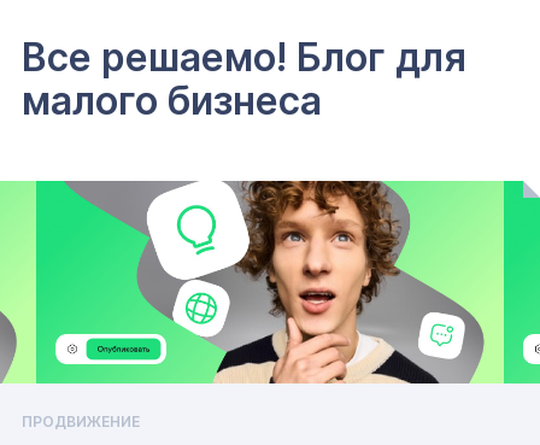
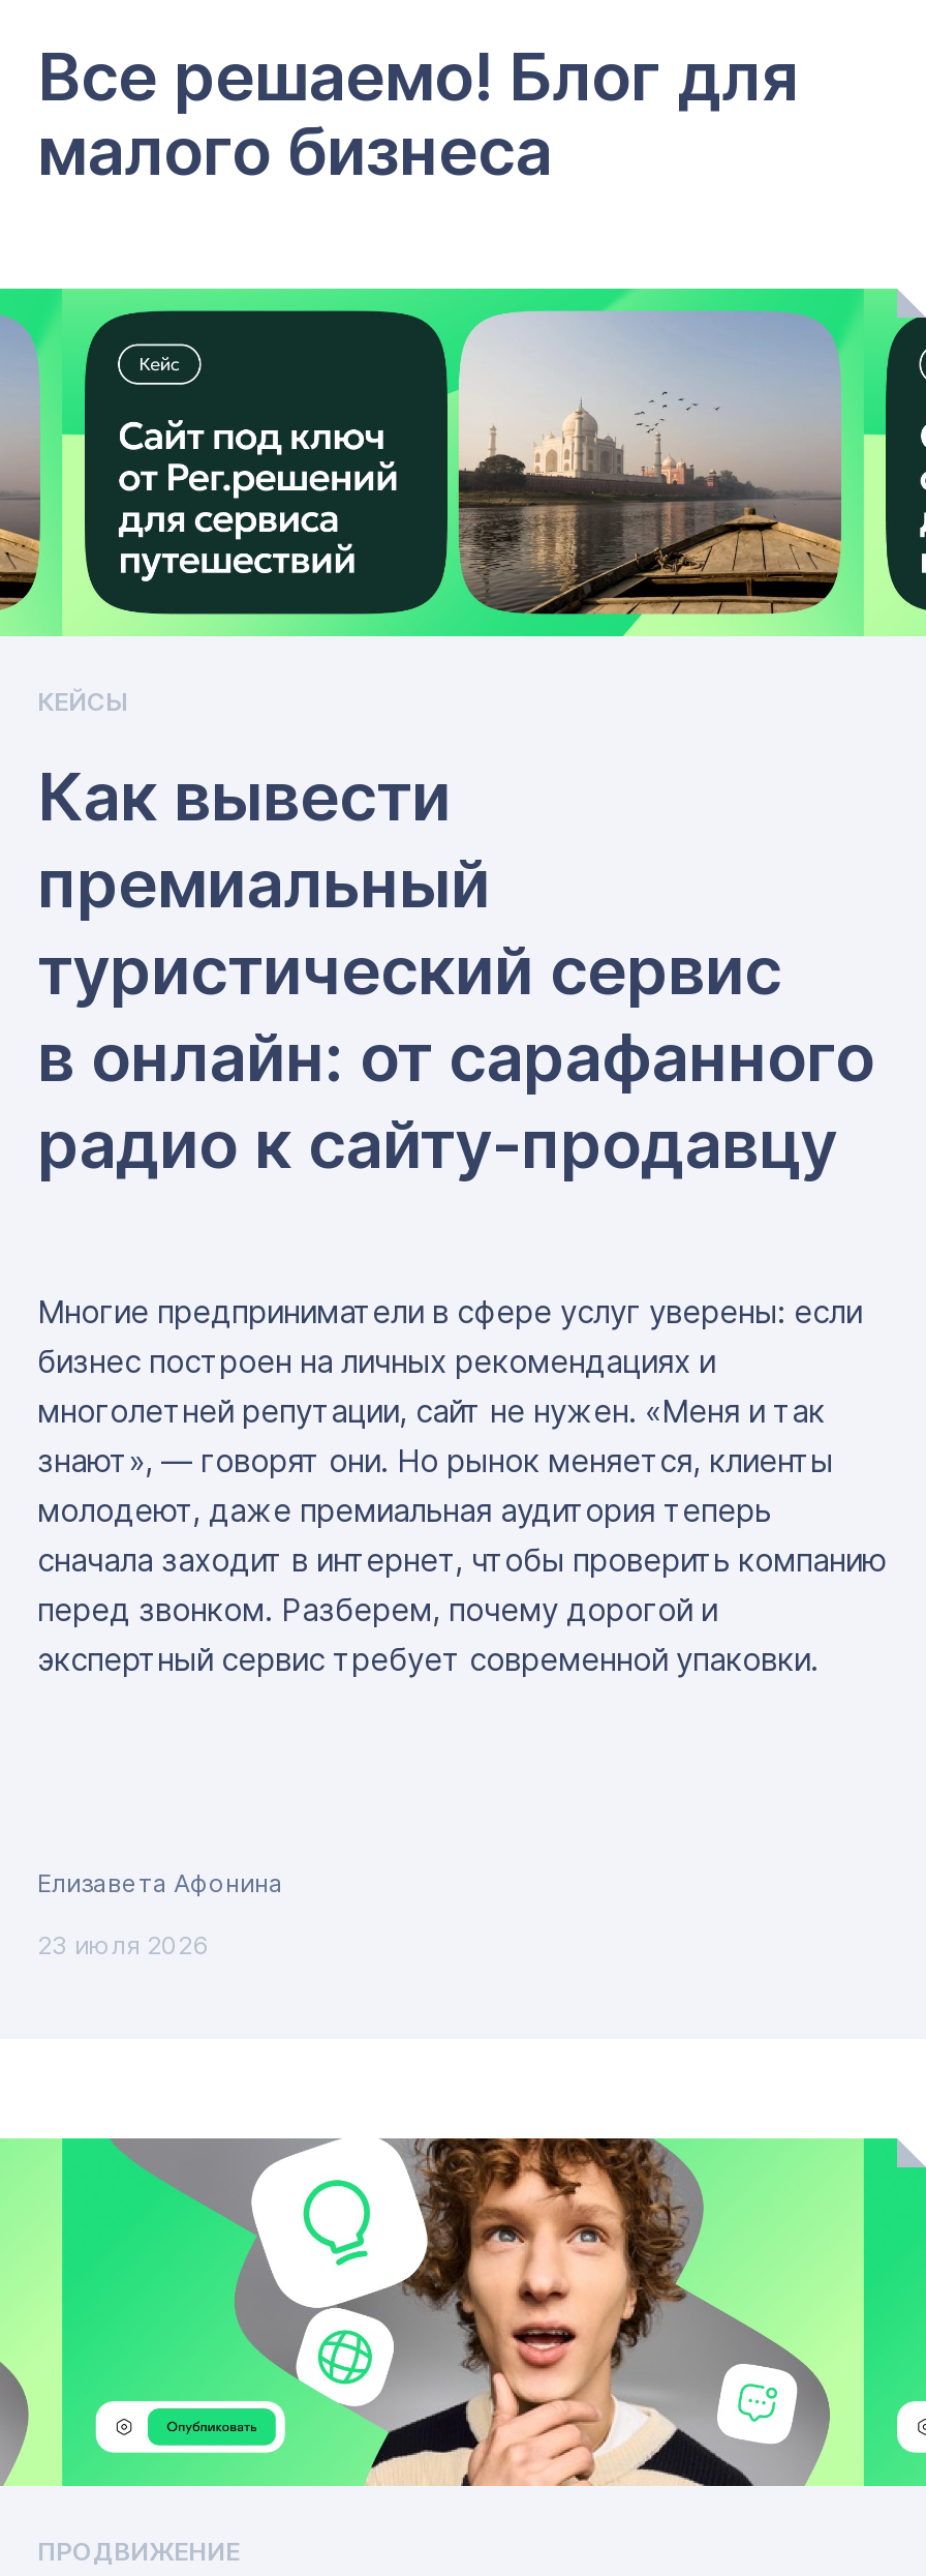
+ [image]
+ КЕЙСЫ
+ Как вывести
+ премиальный
+ туристический сервис
+ в онлайн: от сарафанного
+ радио к сайту-продавцу
+ Многие предприниматели в сфере услуг уверены: если
+ бизнес построен на личных рекомендациях и
+ многолетней репутации, сайт не нужен. «Меня и так
+ знают», — говорят они. Но рынок меняется, клиенты
+ молодеют, даже премиальная аудитория теперь
+ сначала заходит в интернет, чтобы проверить компанию
+ перед звонком. Разберем, почему дорогой и
+ экспертный сервис требует современной упаковки.

+ Елизавета Афонина
+ 23 июля 2026
